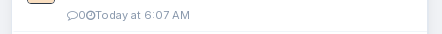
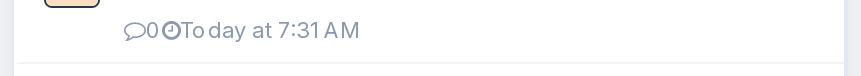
- 0 Today at 6:07 AM
+ 0 Today at 7:31 AM
